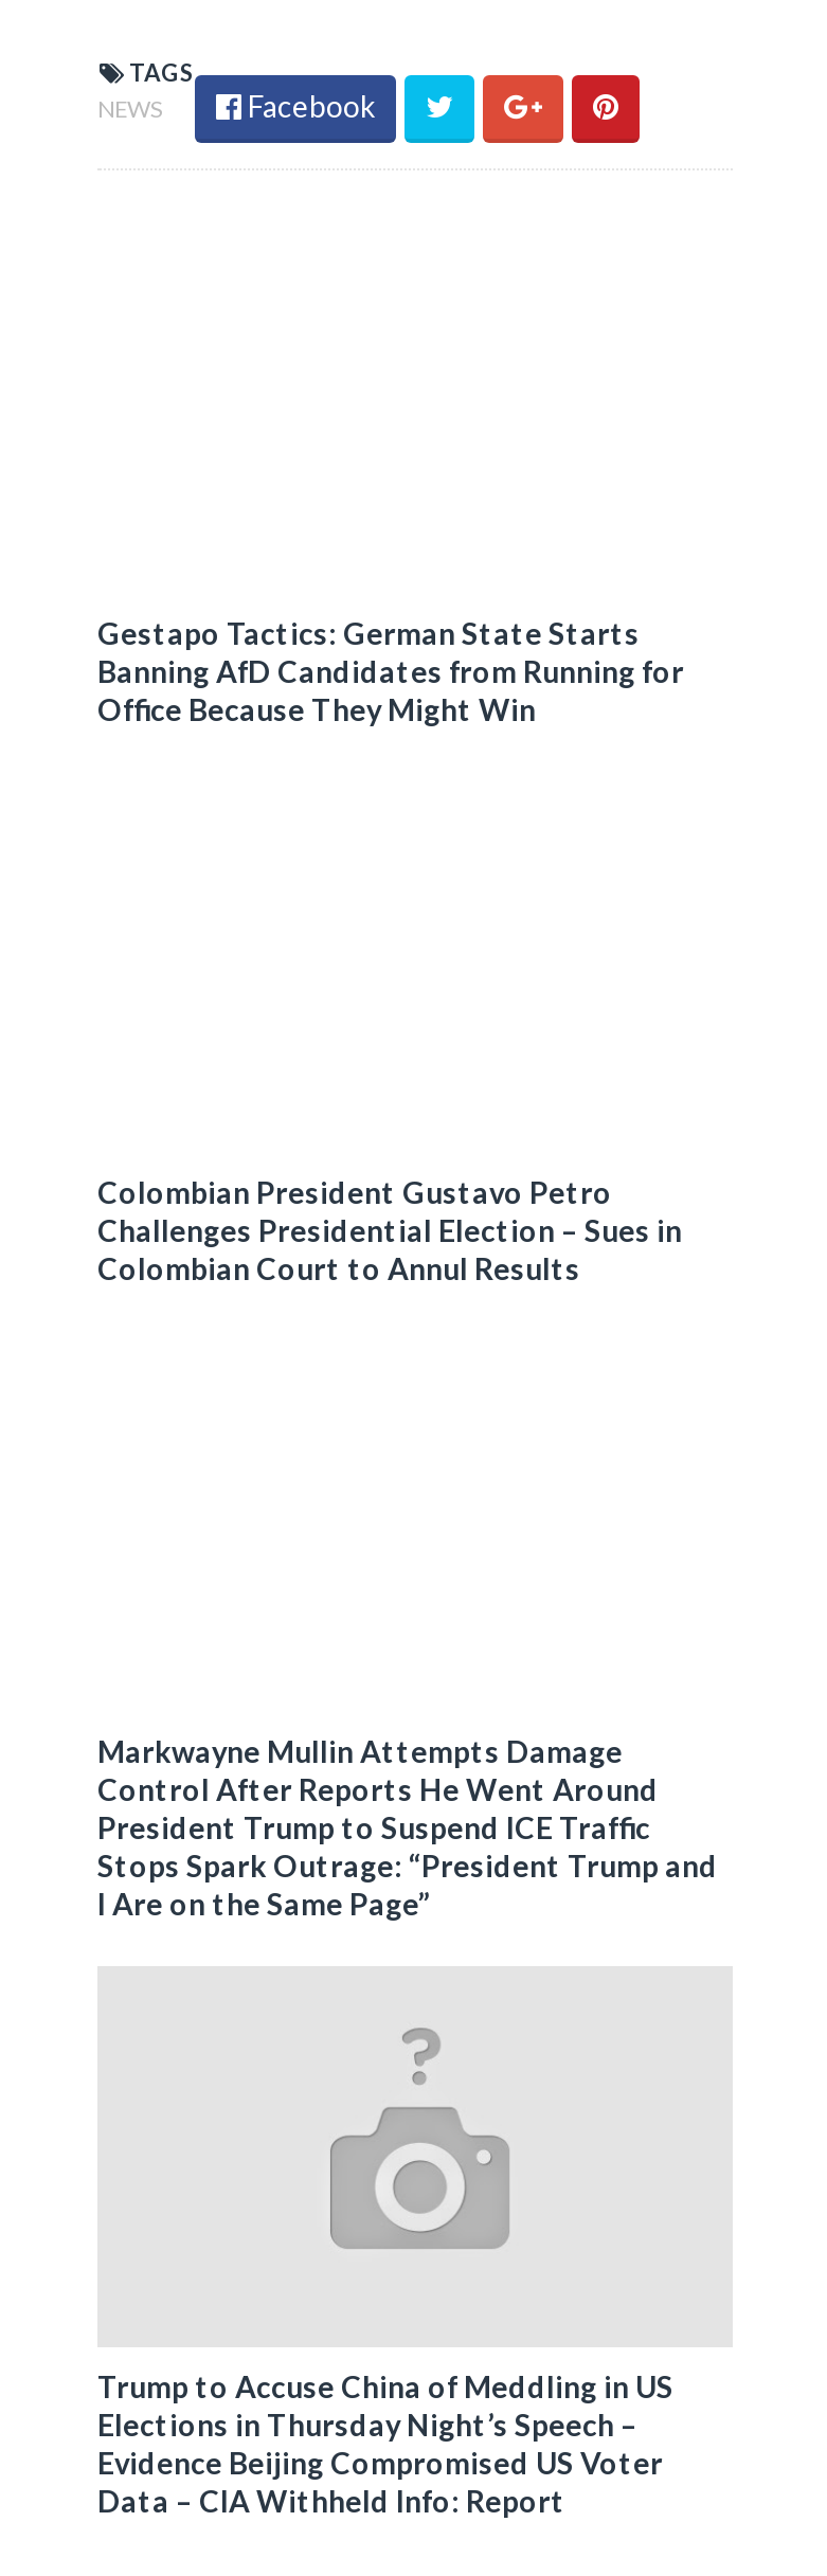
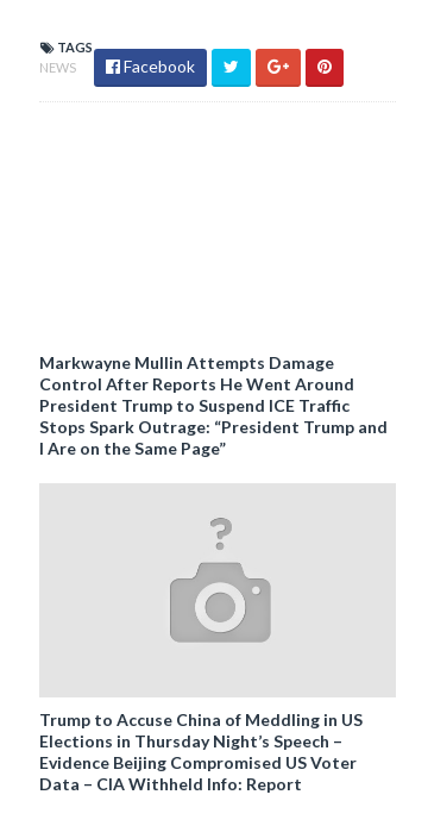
- Gestapo Tactics: German State Starts
- Banning AfD Candidates from Running for
- Office Because They Might Win

- Colombian President Gustavo Petro
- Challenges Presidential Election – Sues in
- Colombian Court to Annul Results
